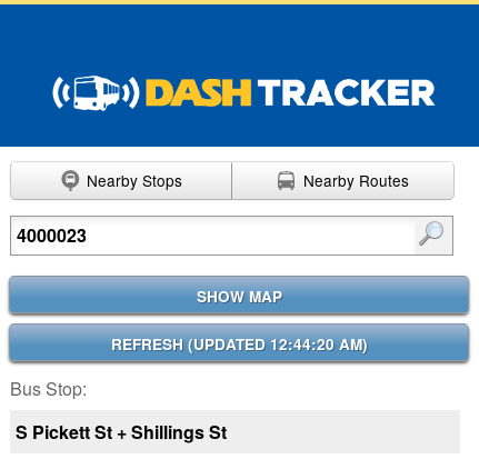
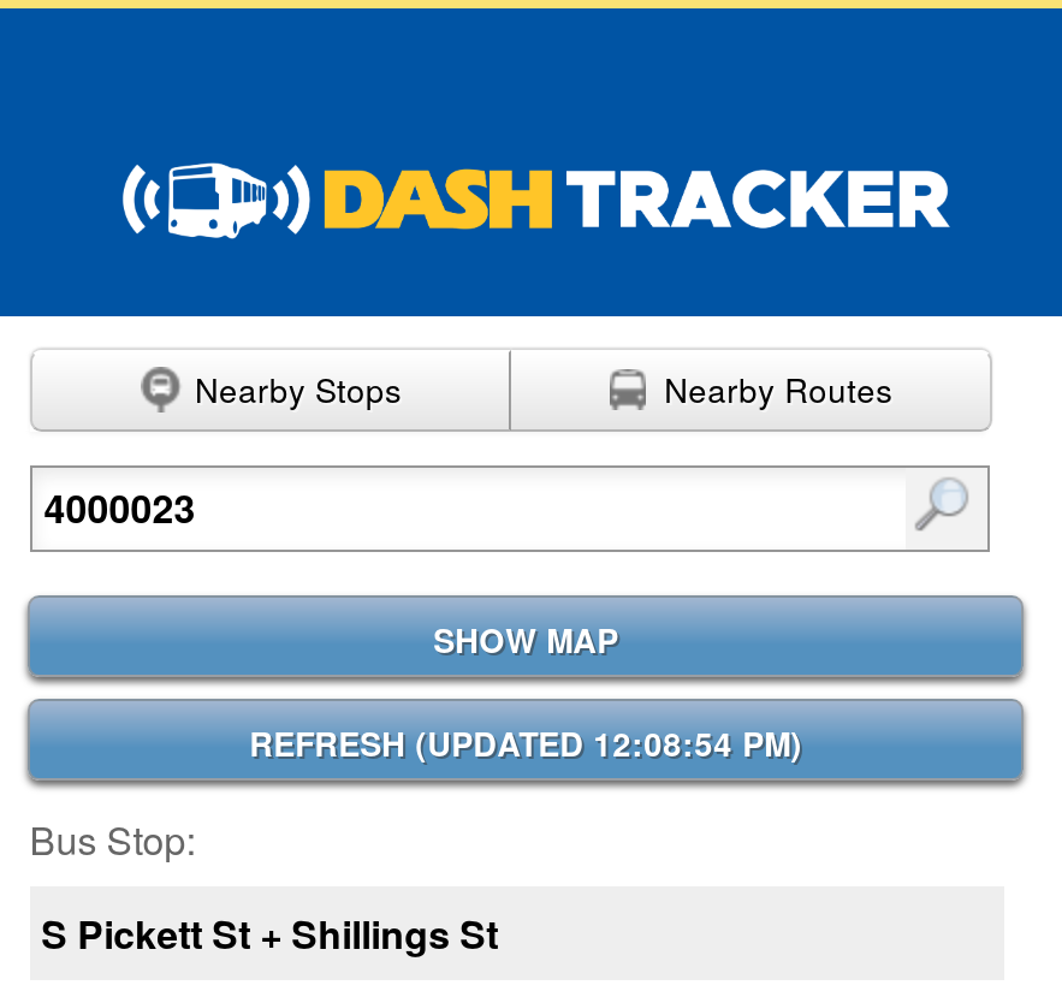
- REFRESH (UPDATED 12:44:20 AM)
+ REFRESH (UPDATED 12:08:54 PM)
